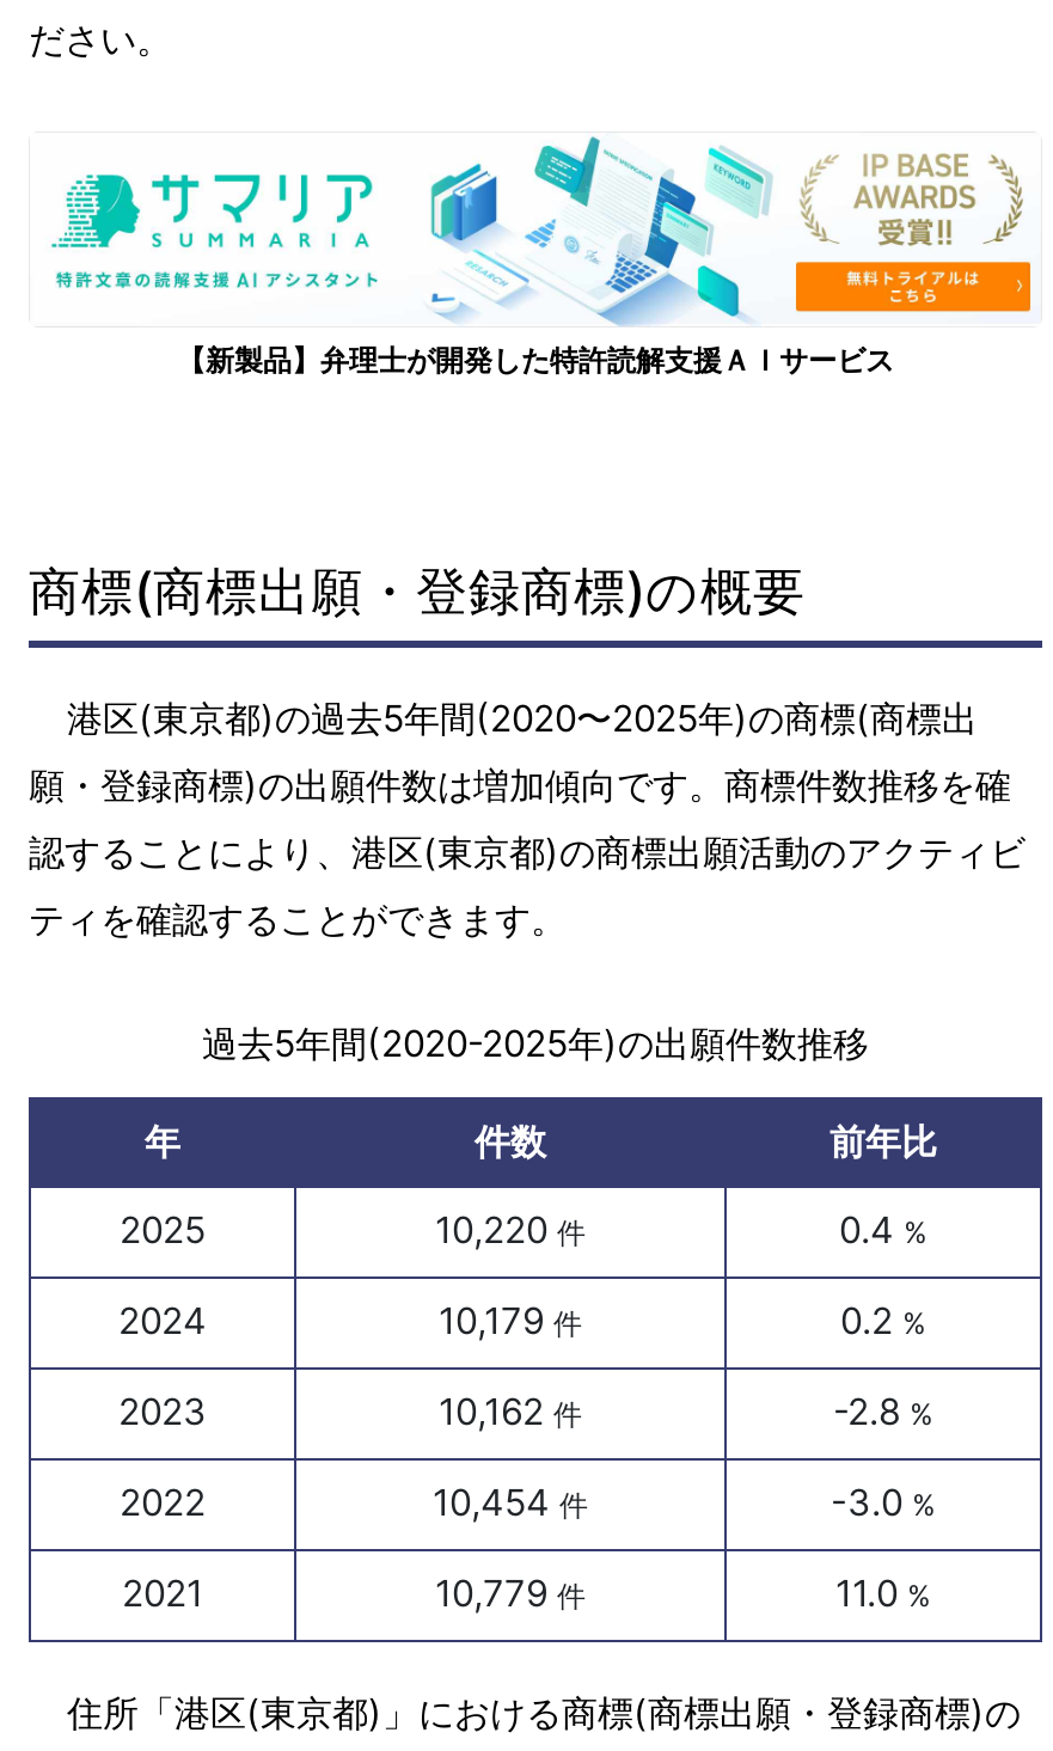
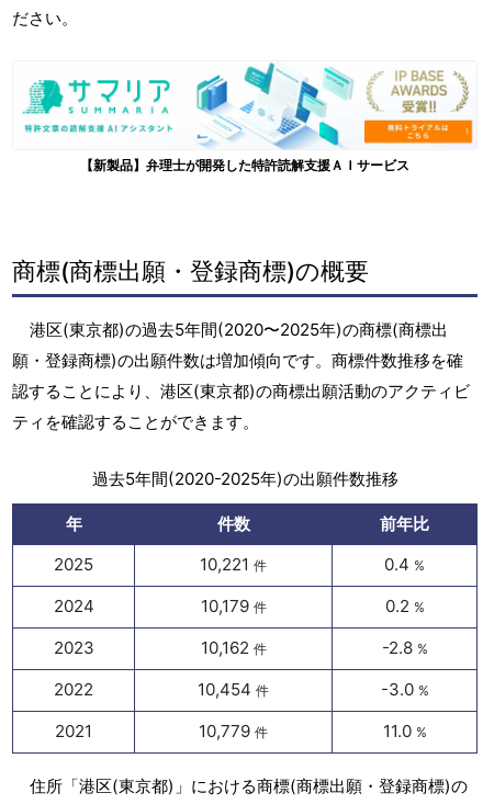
- 10,220件
+ 10,221件
